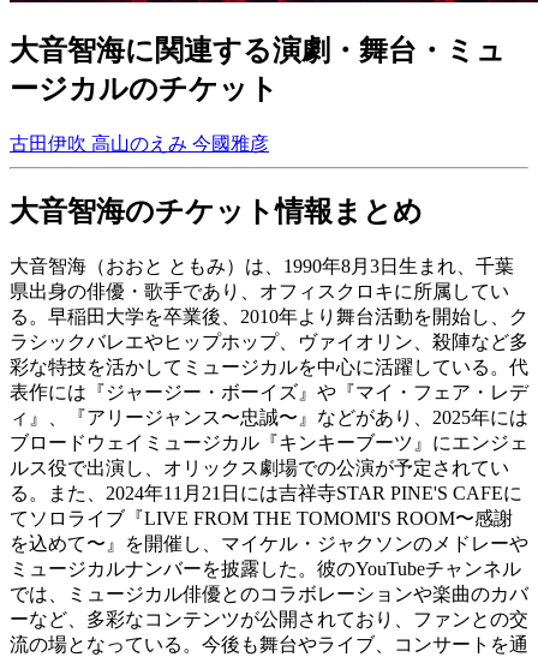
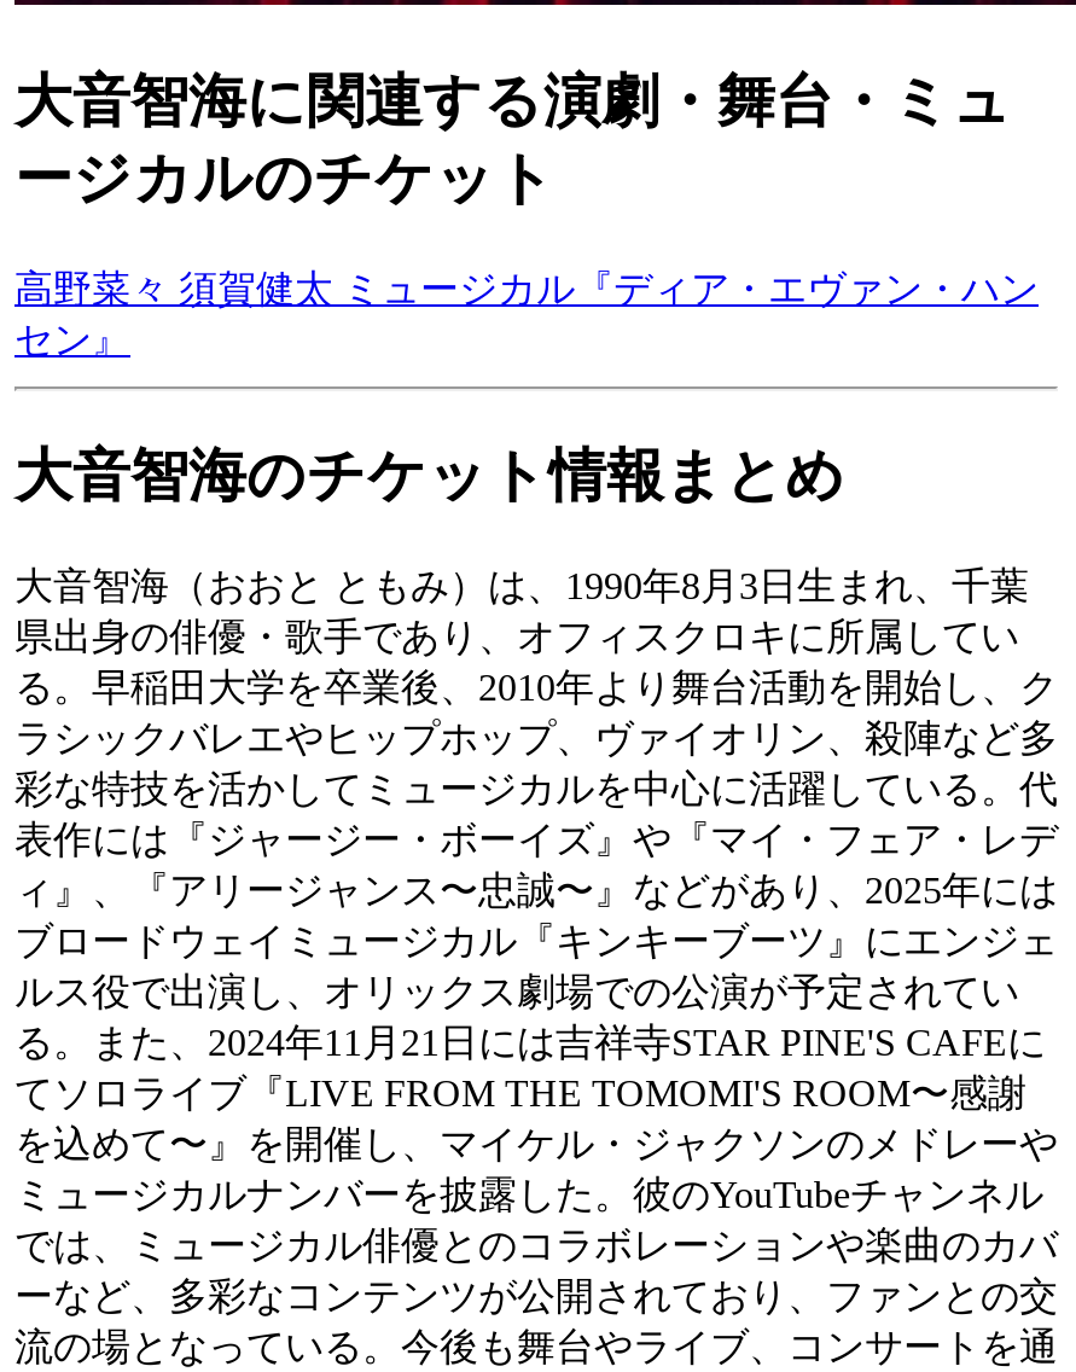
- 古田伊吹高山のえみ今國雅彦
+ 高野菜々須賀健太ミュージカル『ディア・エヴァン・ハン
+ セン』
